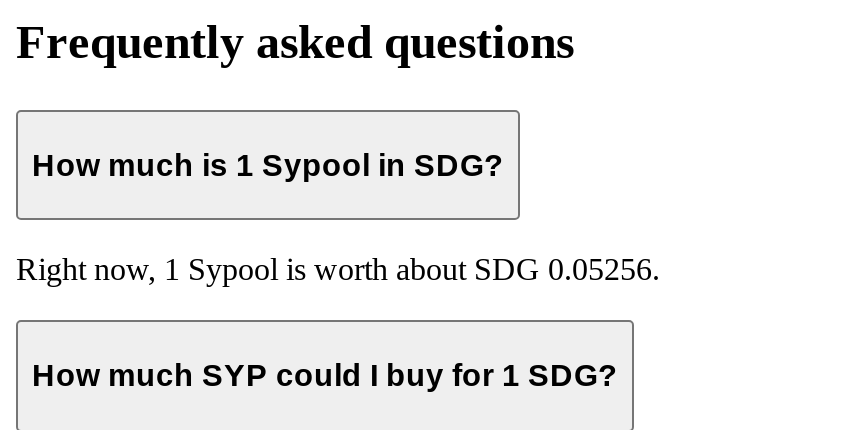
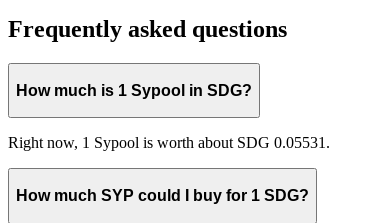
- Right now, 1 Sypool is worth about SDG 0.05256.
+ Right now, 1 Sypool is worth about SDG 0.05531.
